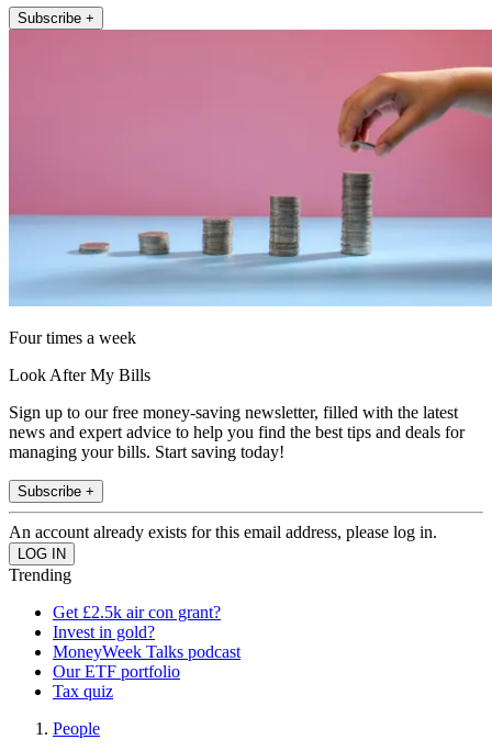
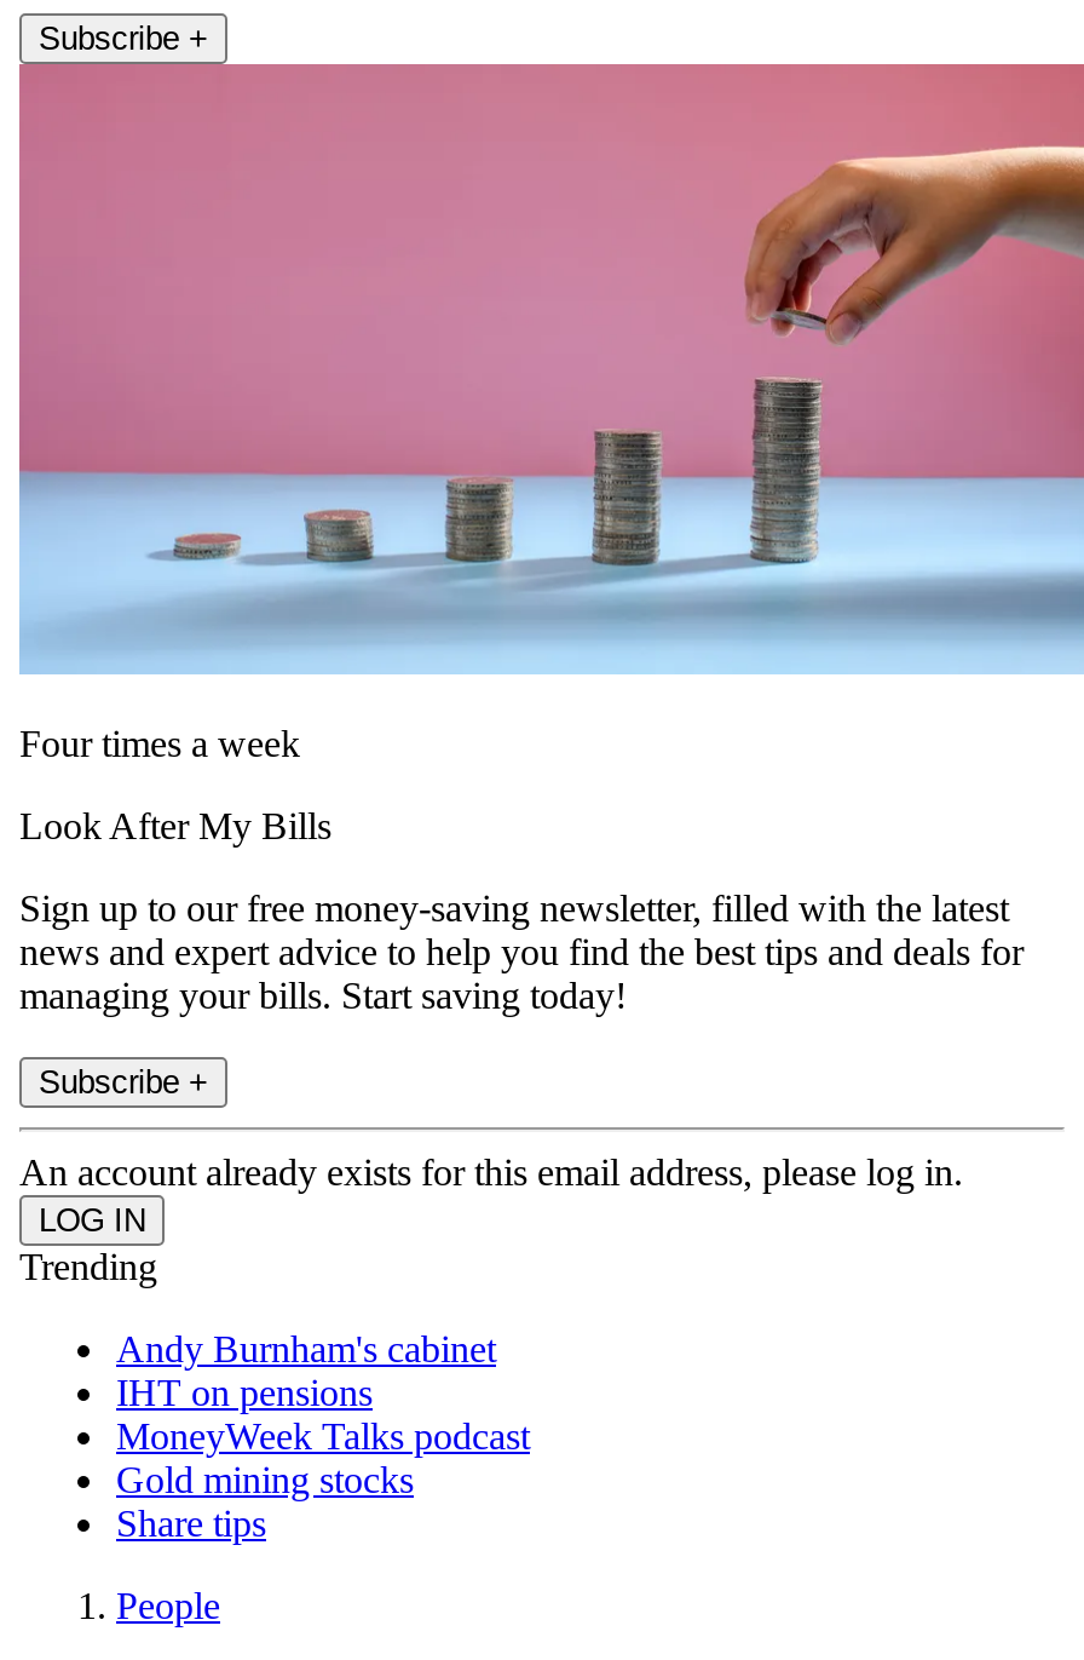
- Get £2.5k air con grant?
- Invest in gold?
+ Andy Burnham's cabinet
+ IHT on pensions

- Our ETF portfolio
- Tax quiz
+ Gold mining stocks
+ Share tips
